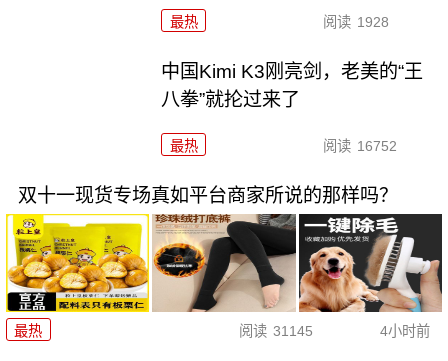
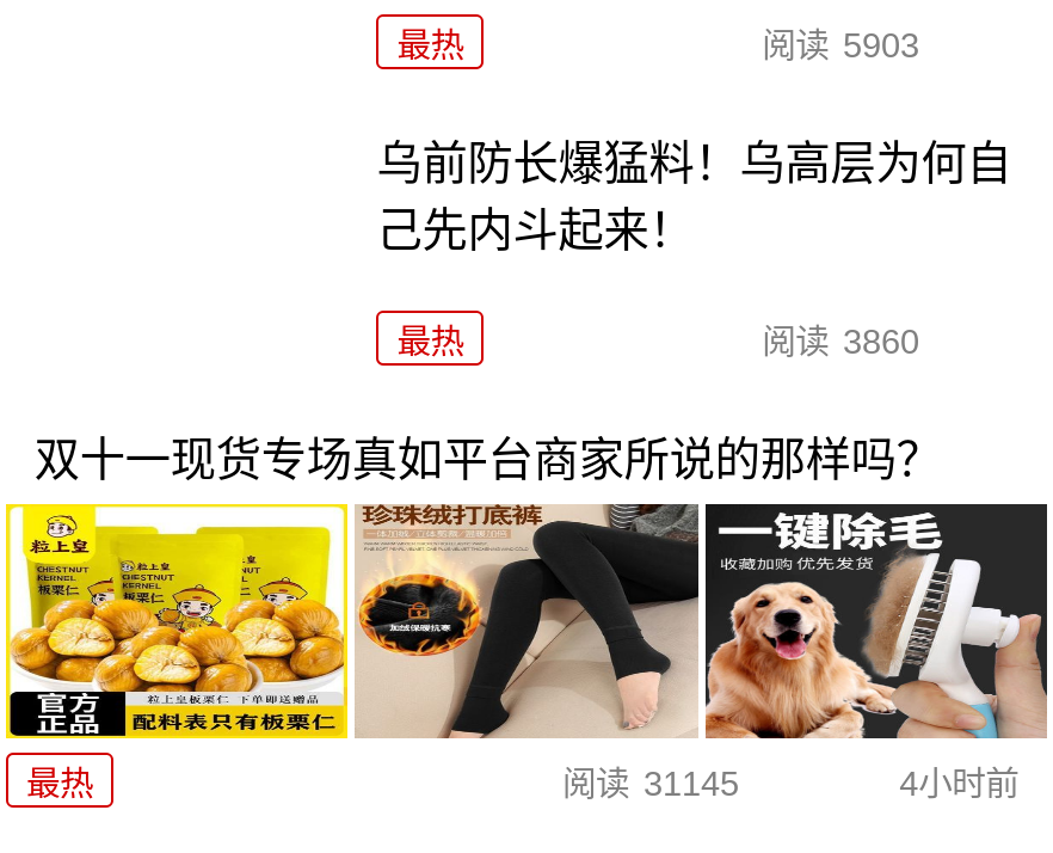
- 阅读 1928
+ 阅读 5903

- 中国Kimi K3刚亮剑，老美的“王
- 八拳”就抡过来了
+ 乌前防长爆猛料！乌高层为何自
+ 己先内斗起来！

- 阅读 16752
+ 阅读 3860
